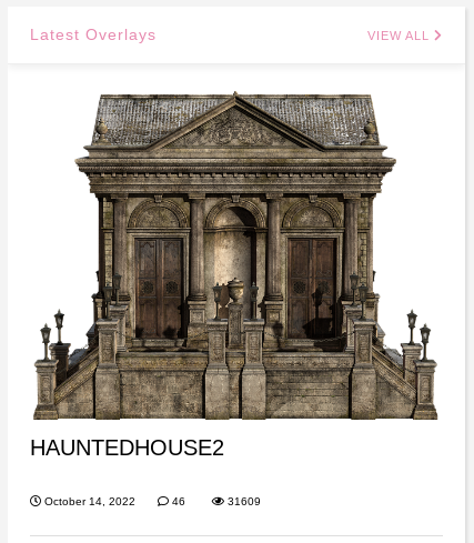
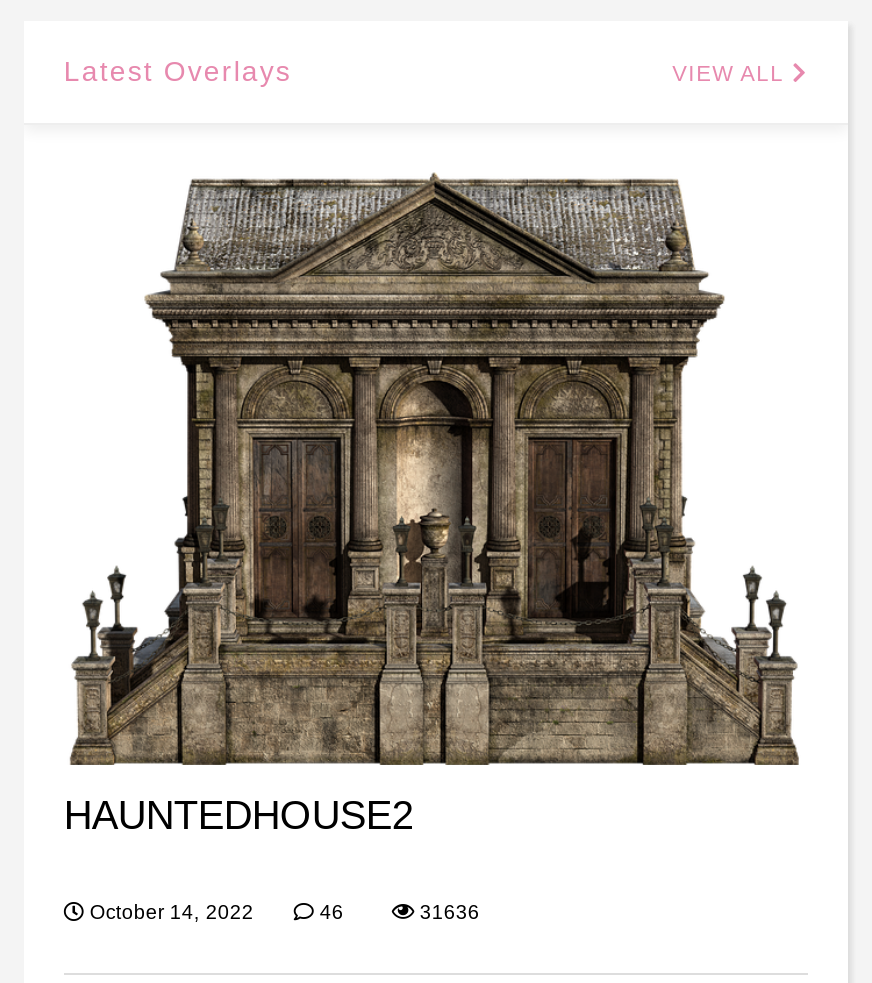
- 31609
+ 31636
